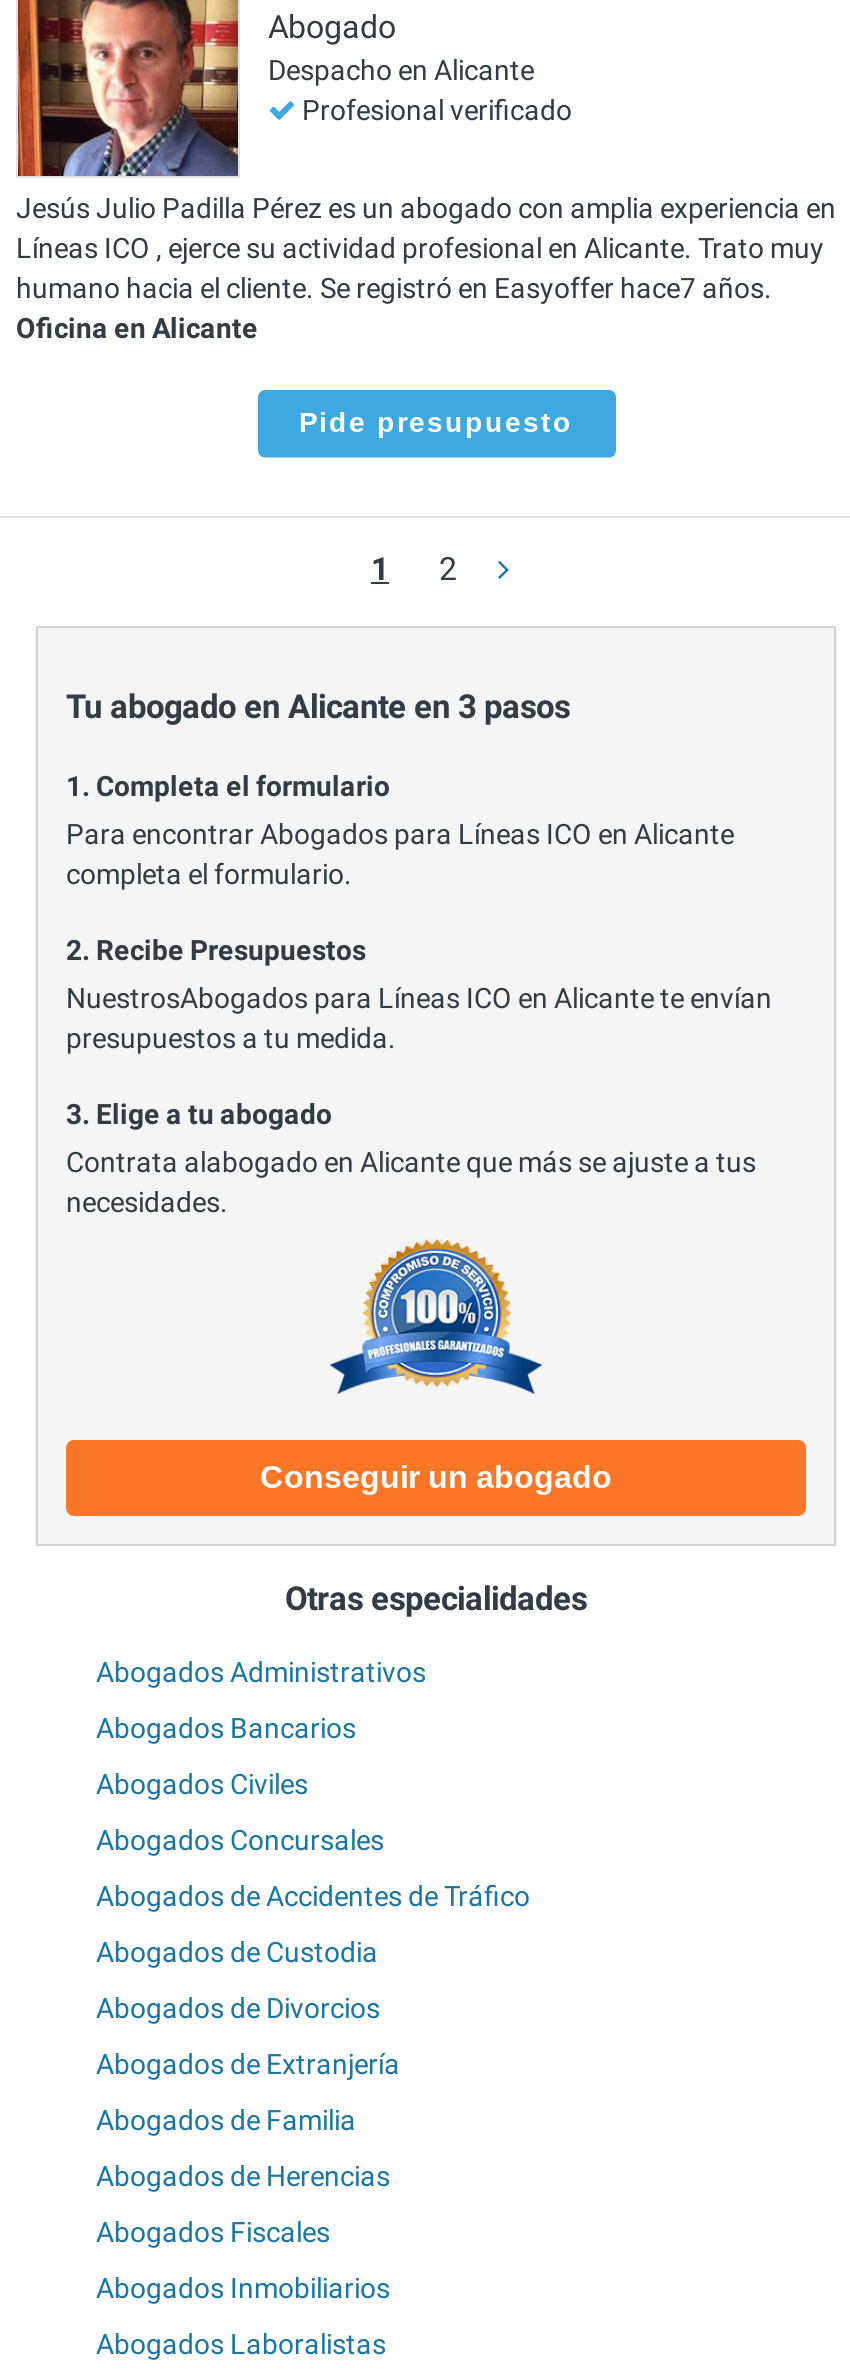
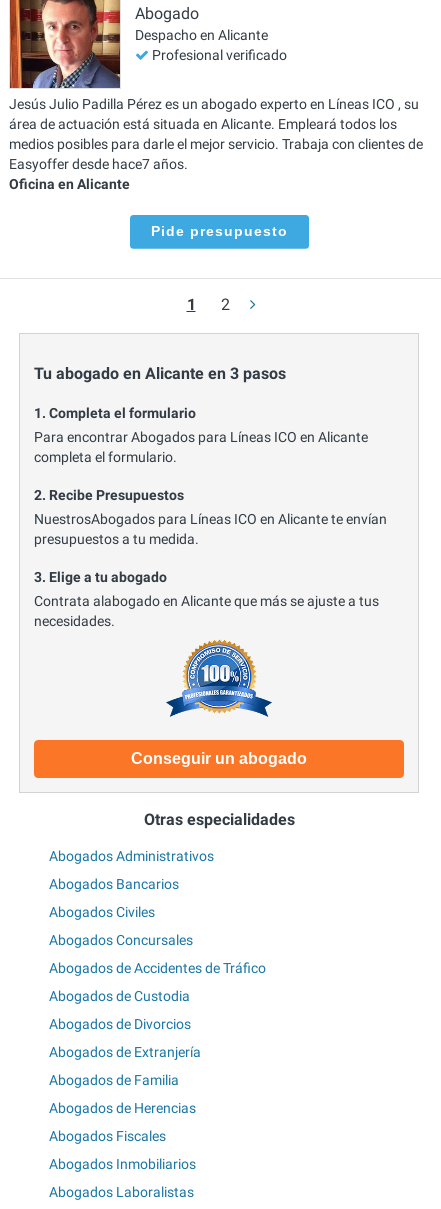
- Jesús Julio Padilla Pérez es un abogado con amplia experiencia en
- Líneas ICO , ejerce su actividad profesional en Alicante. Trato muy
- humano hacia el cliente. Se registró en Easyoffer hace7 años.
+ Jesús Julio Padilla Pérez es un abogado experto en Líneas ICO , su
+ área de actuación está situada en Alicante. Empleará todos los
+ medios posibles para darle el mejor servicio. Trabaja con clientes de
+ Easyoffer desde hace7 años.
